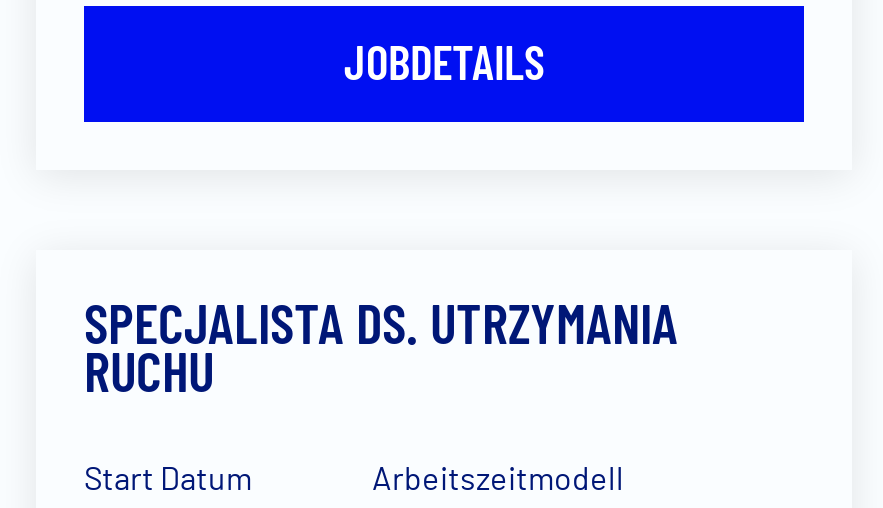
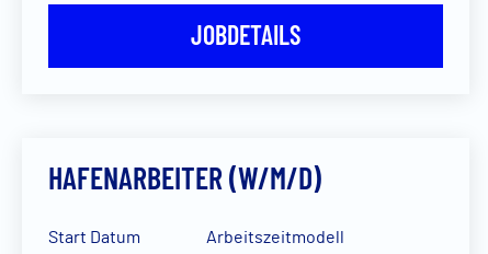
- SPECJALISTA DS. UTRZYMANIA
- RUCHU
+ HAFENARBEITER (W/M/D)
